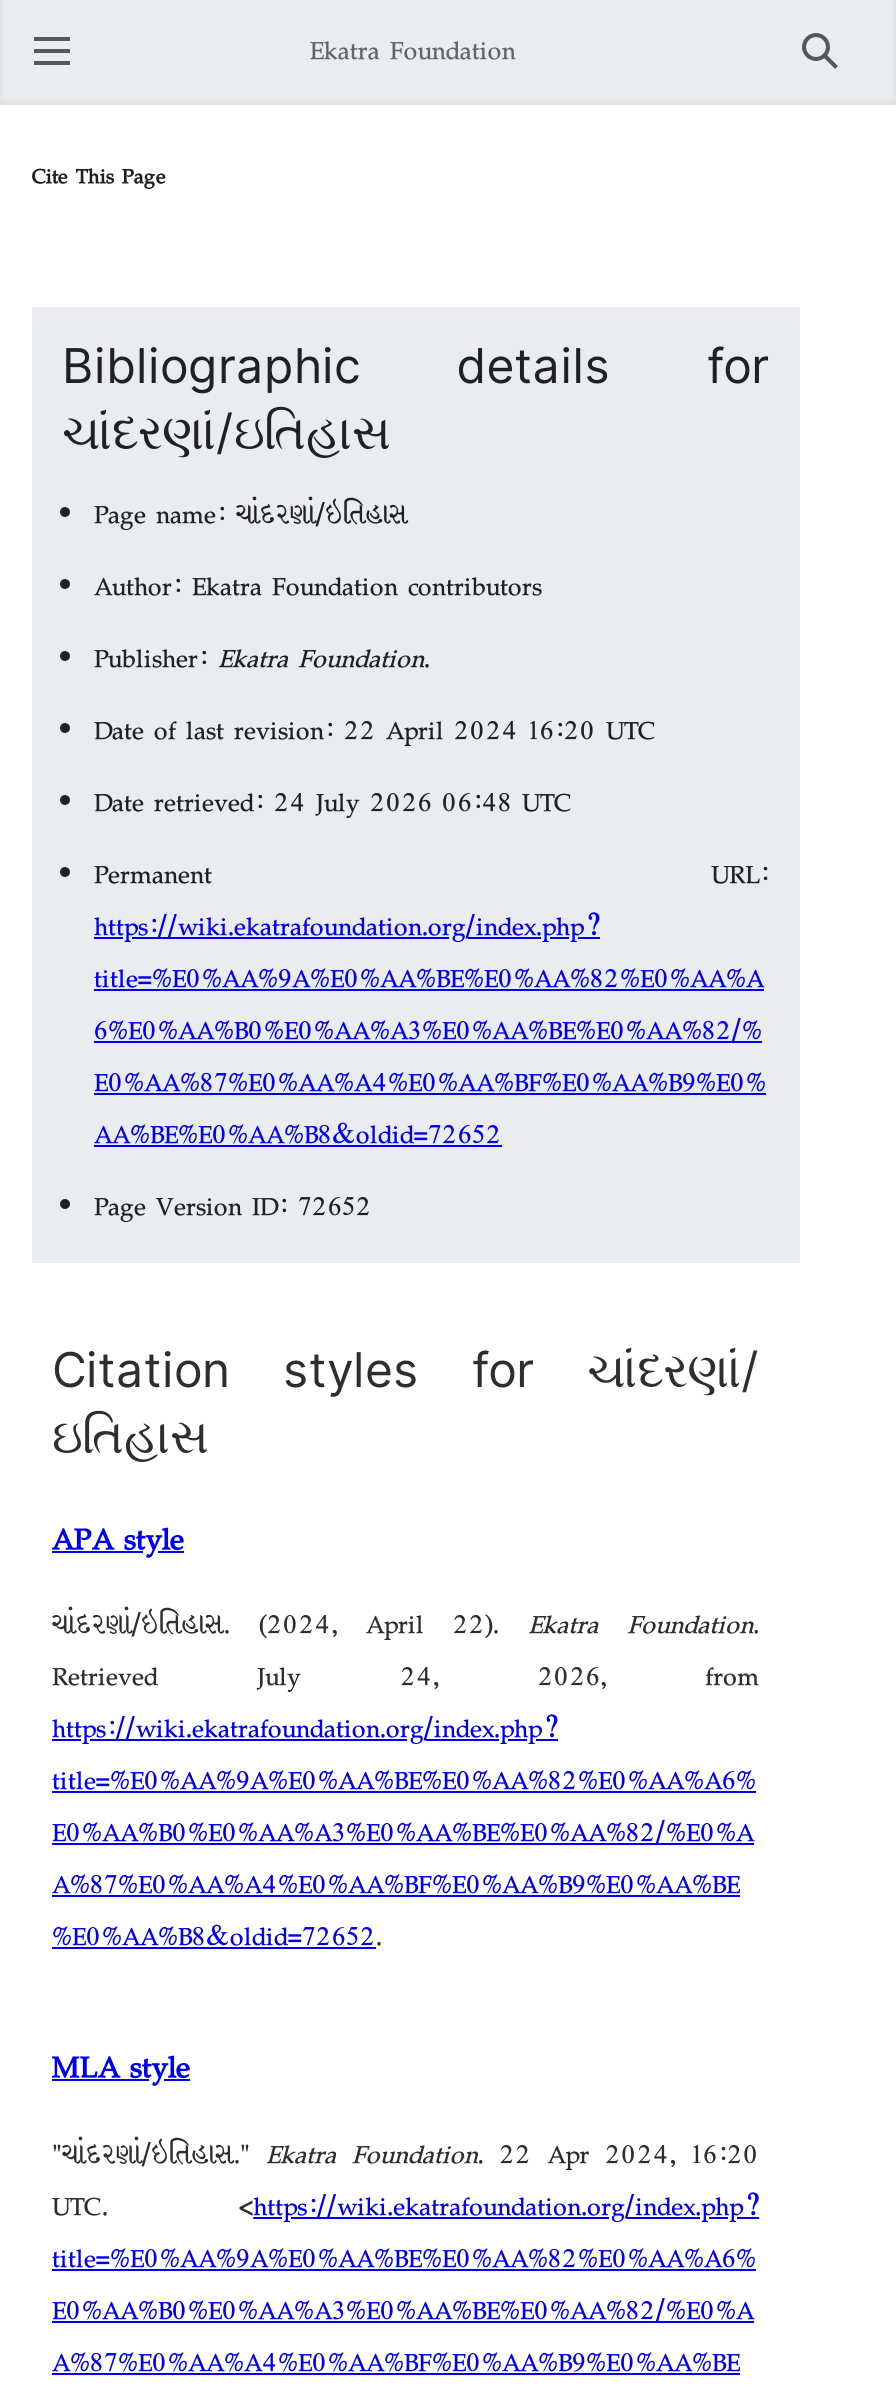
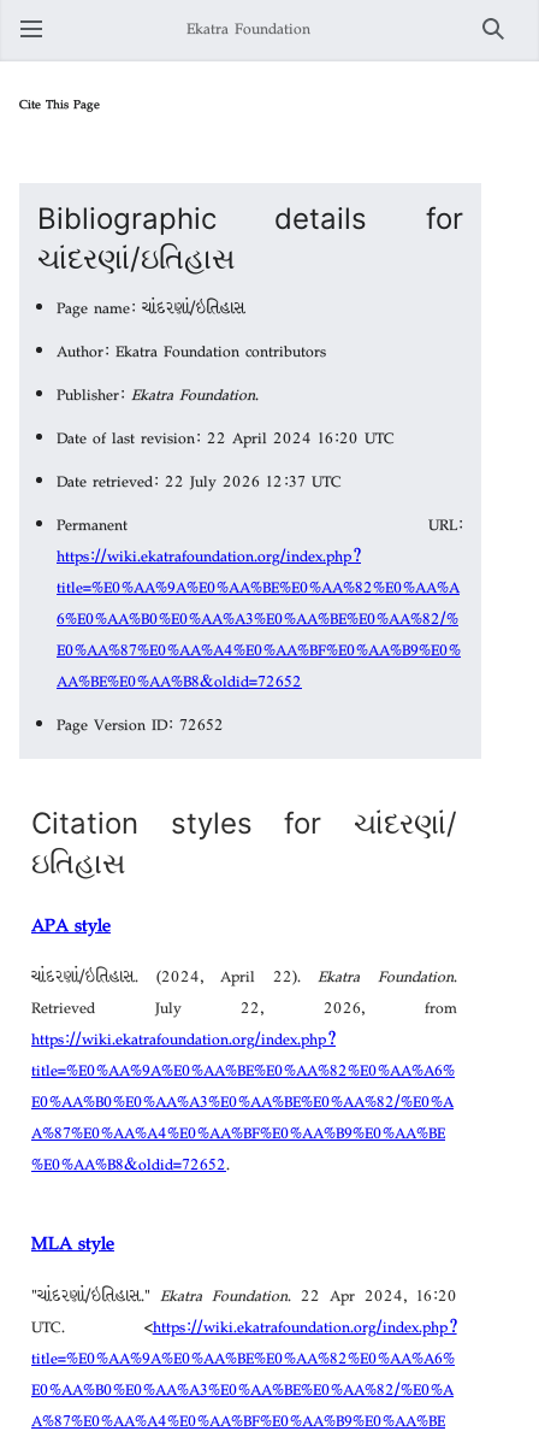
- Date retrieved: 24 July 2026 06:48 UTC
+ Date retrieved: 22 July 2026 12:37 UTC

- Retrieved July 24, 2026, from
+ Retrieved July 22, 2026, from
